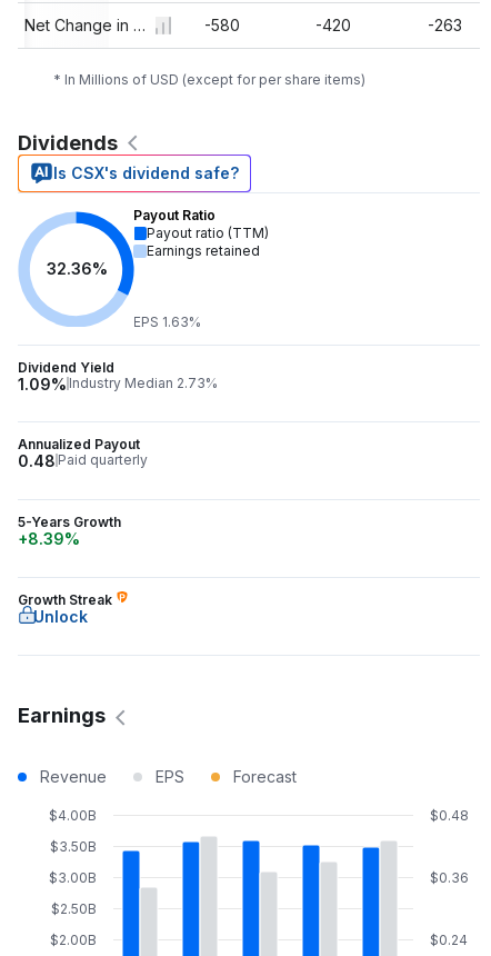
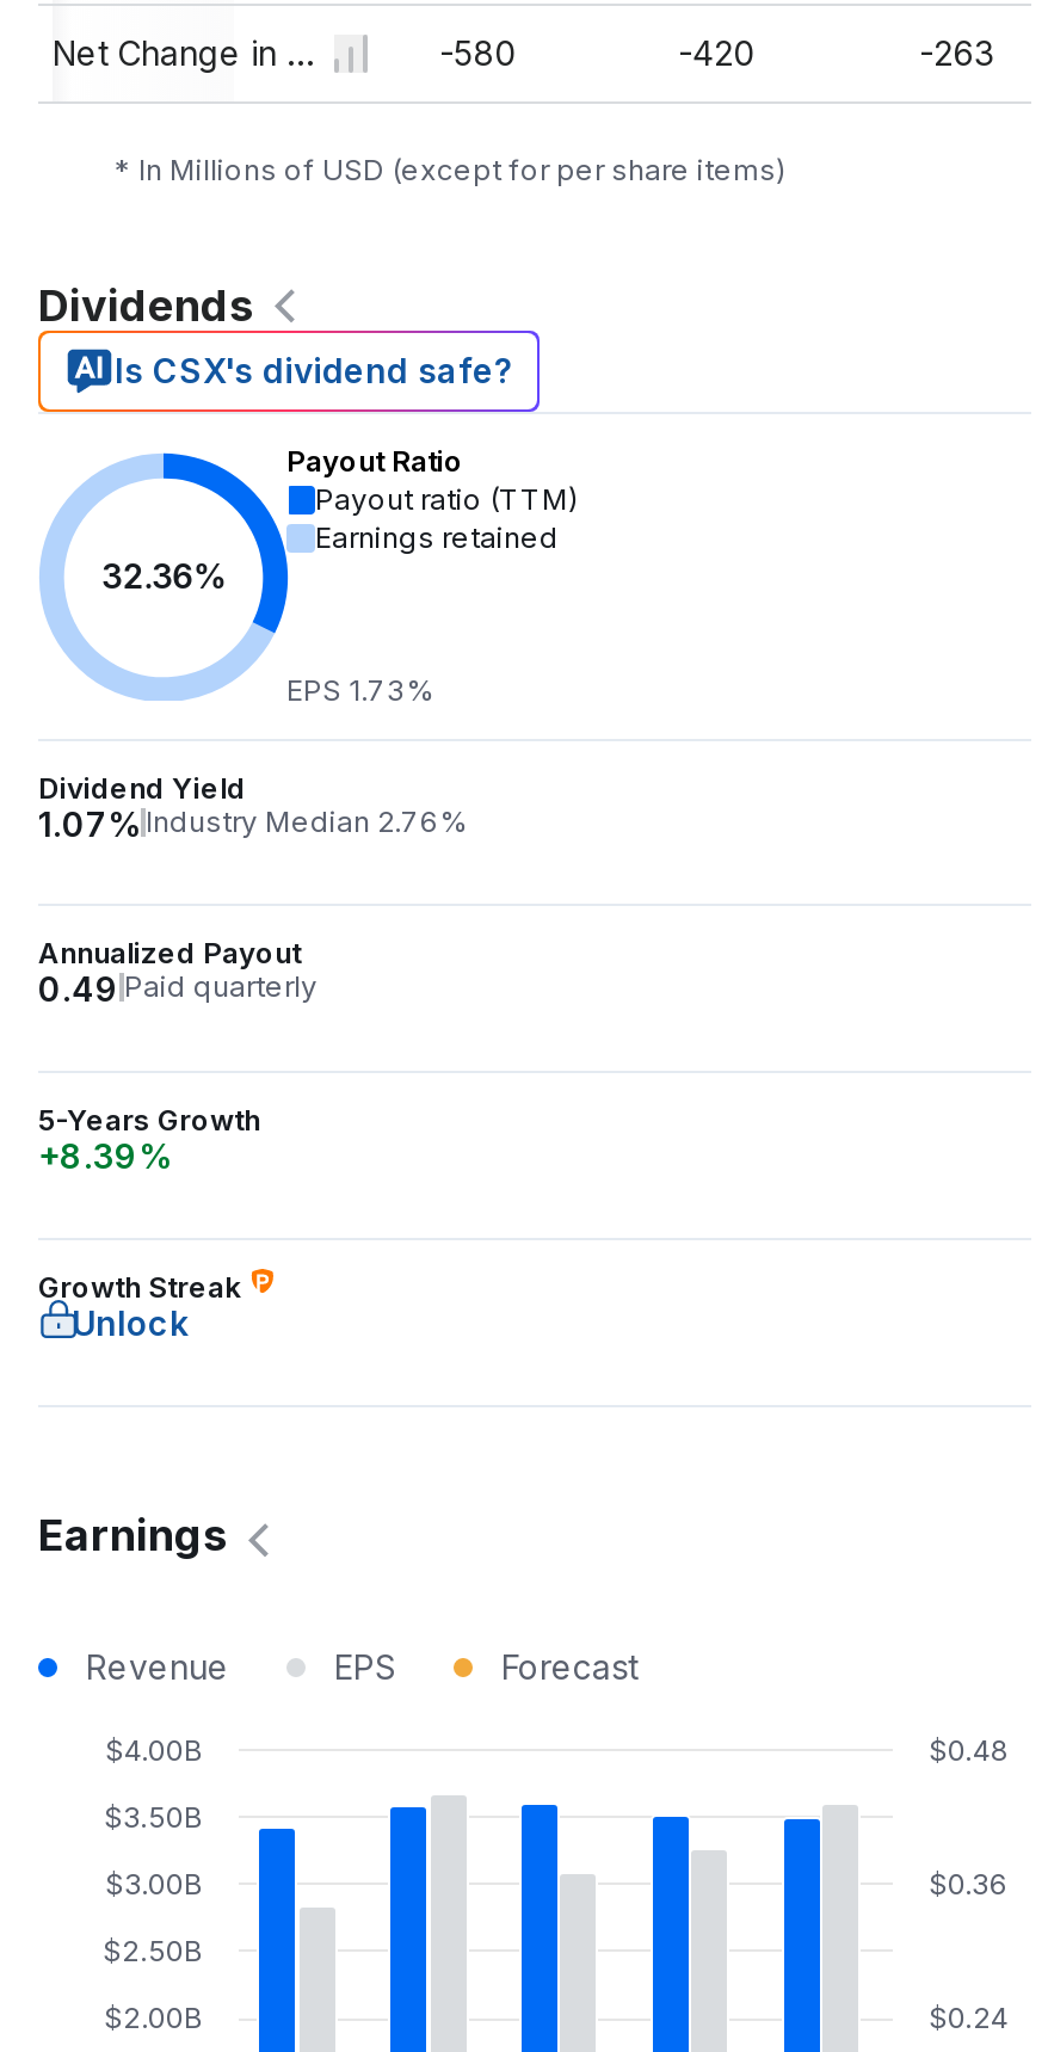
- EPS 1.63%
+ EPS 1.73%

- 1.09% Industry Median 2.73%
+ 1.07% Industry Median 2.76%

- 0.48 Paid quarterly
+ 0.49 Paid quarterly
